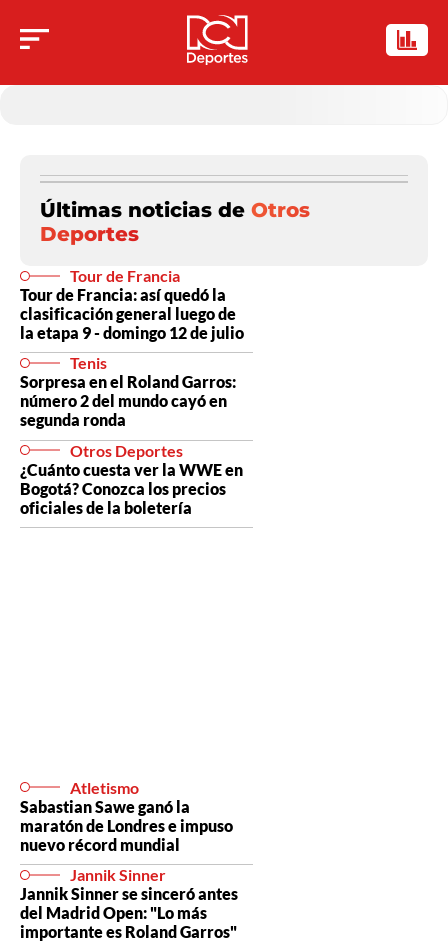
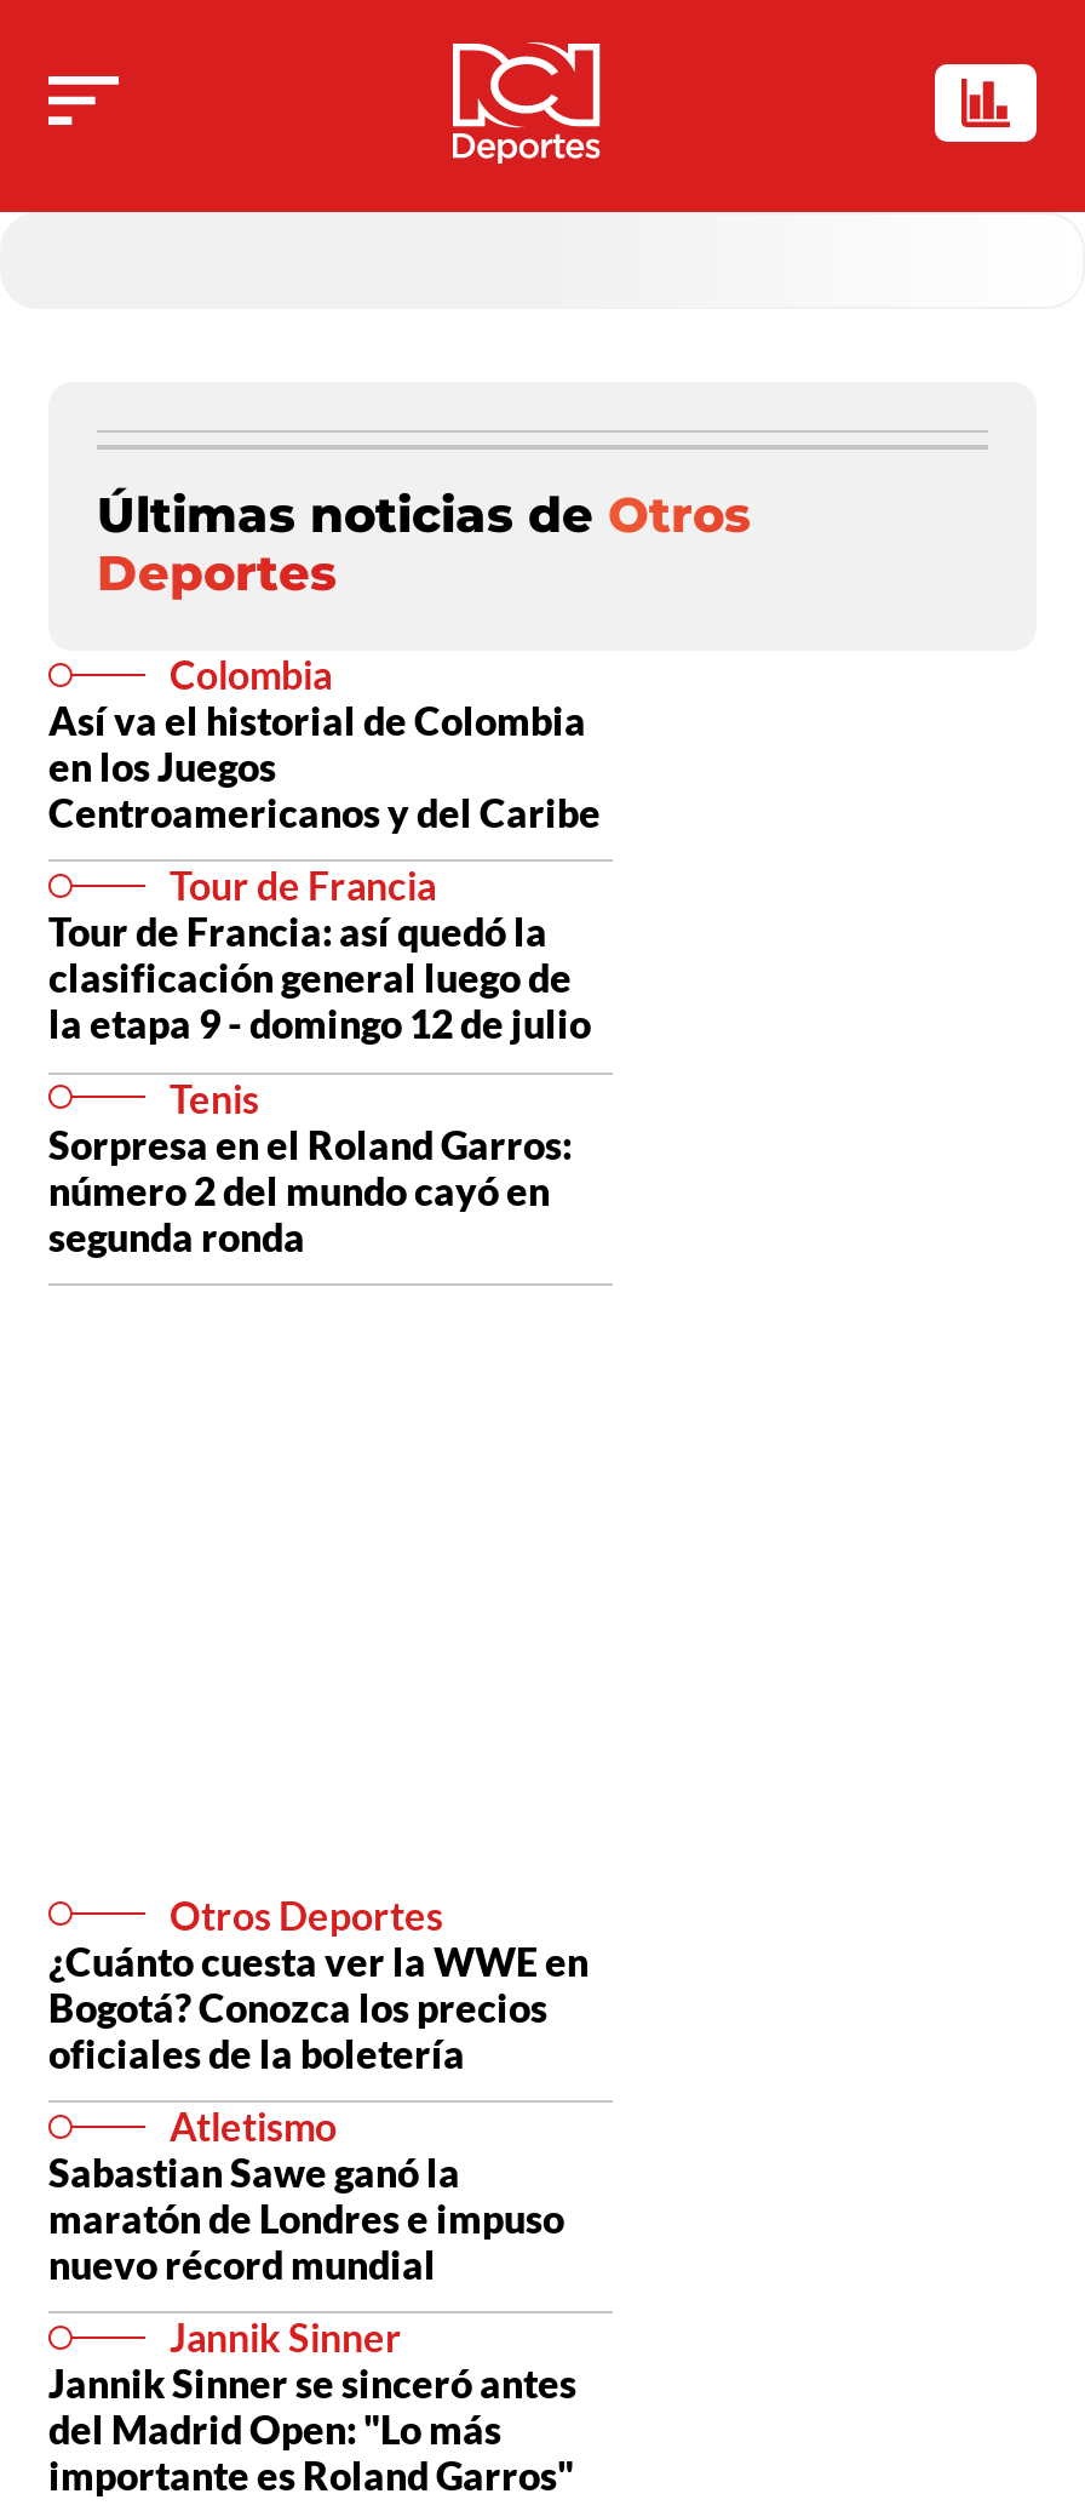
+ Colombia
+ Así va el historial de Colombia
+ en los Juegos
+ Centroamericanos y del Caribe

moved down: Otros Deportes | ¿Cuánto cuesta ver la WWE en | Bogotá? Conozca los precios | oficiales de la boletería
